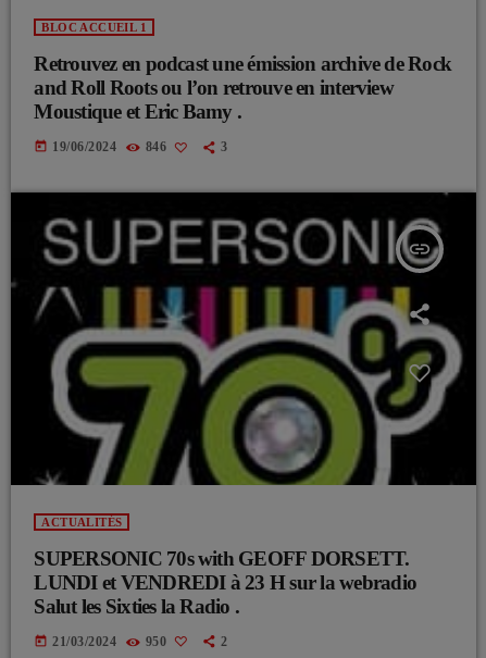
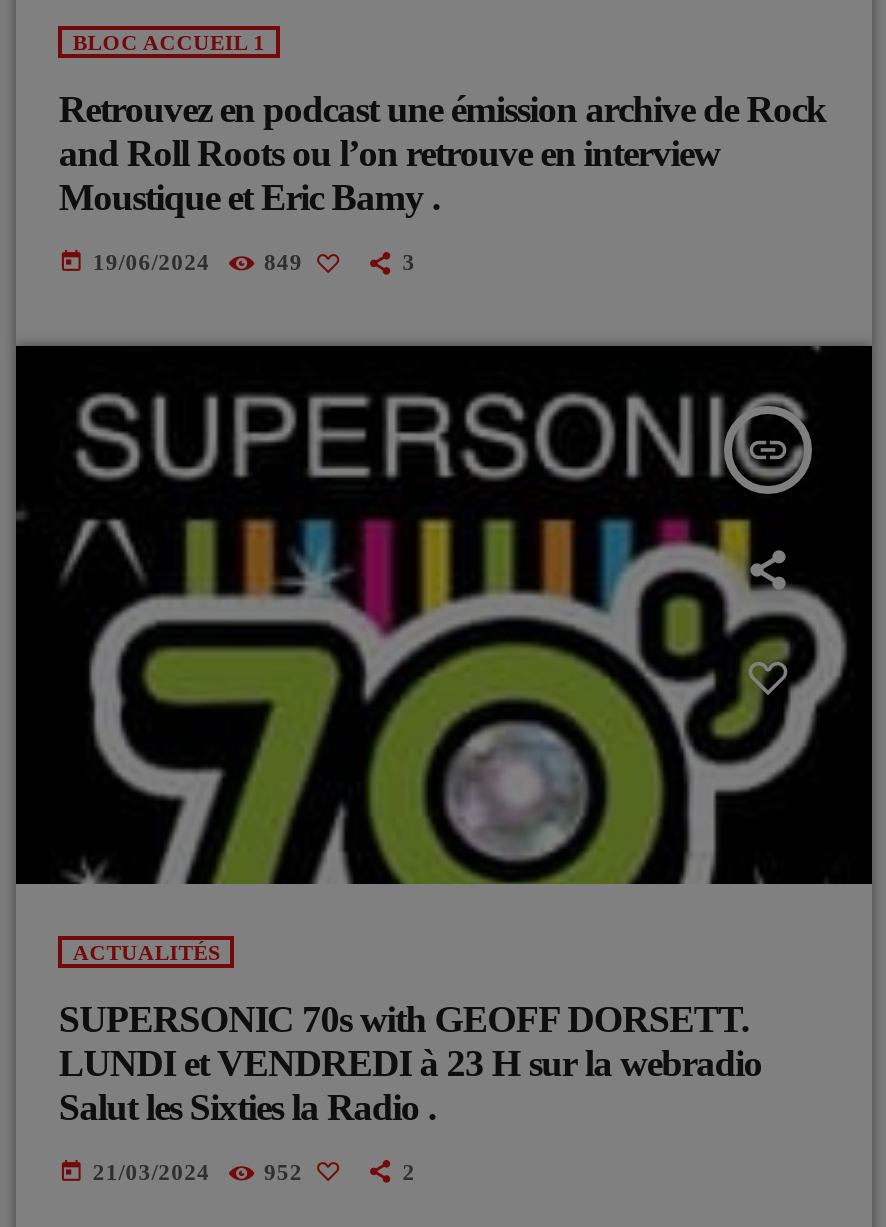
- 846
+ 849

- 950
+ 952
